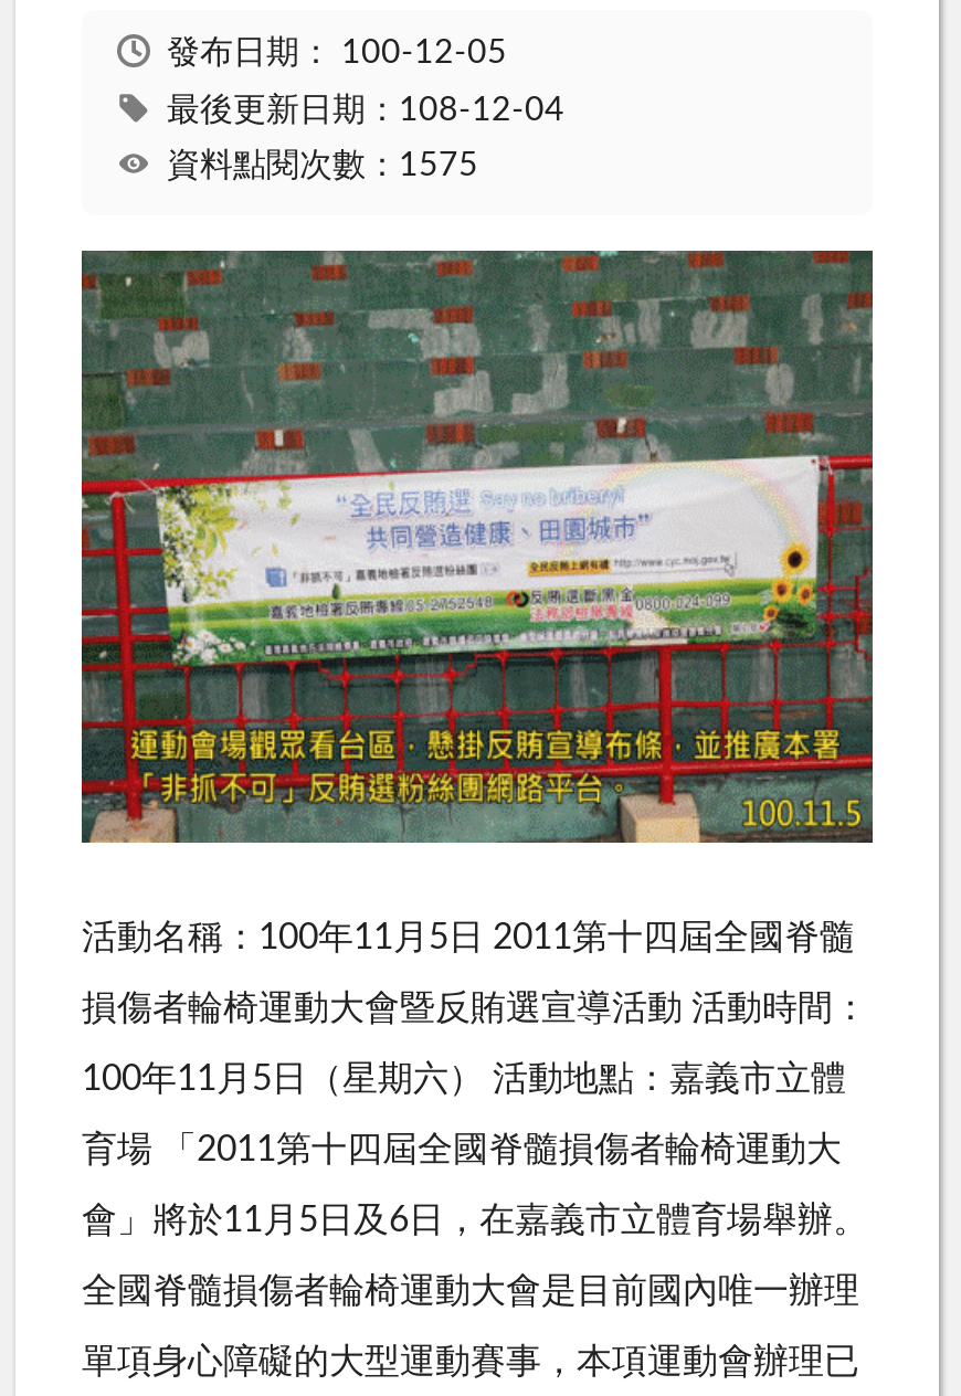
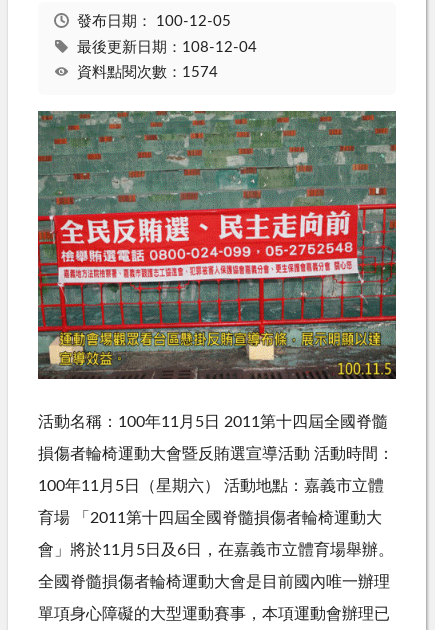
- 資料點閱次數：1575
+ 資料點閱次數：1574

- [image]
+ [image]
